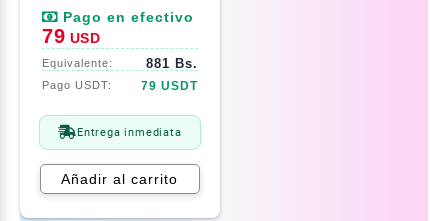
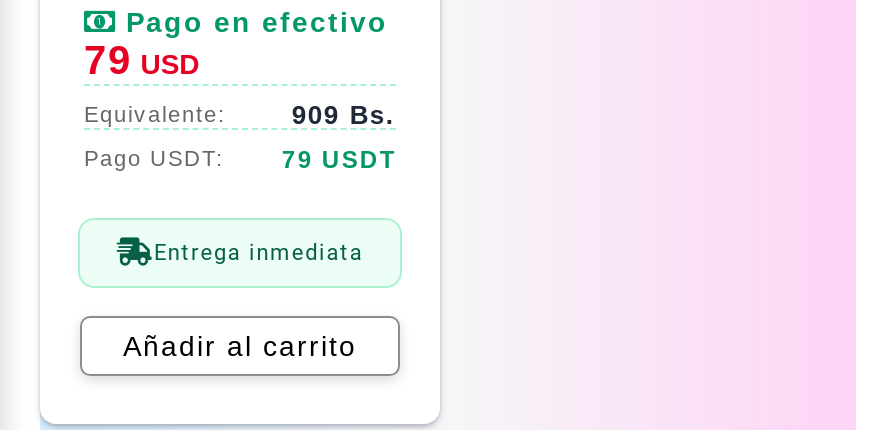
- 881 Bs.
+ 909 Bs.
